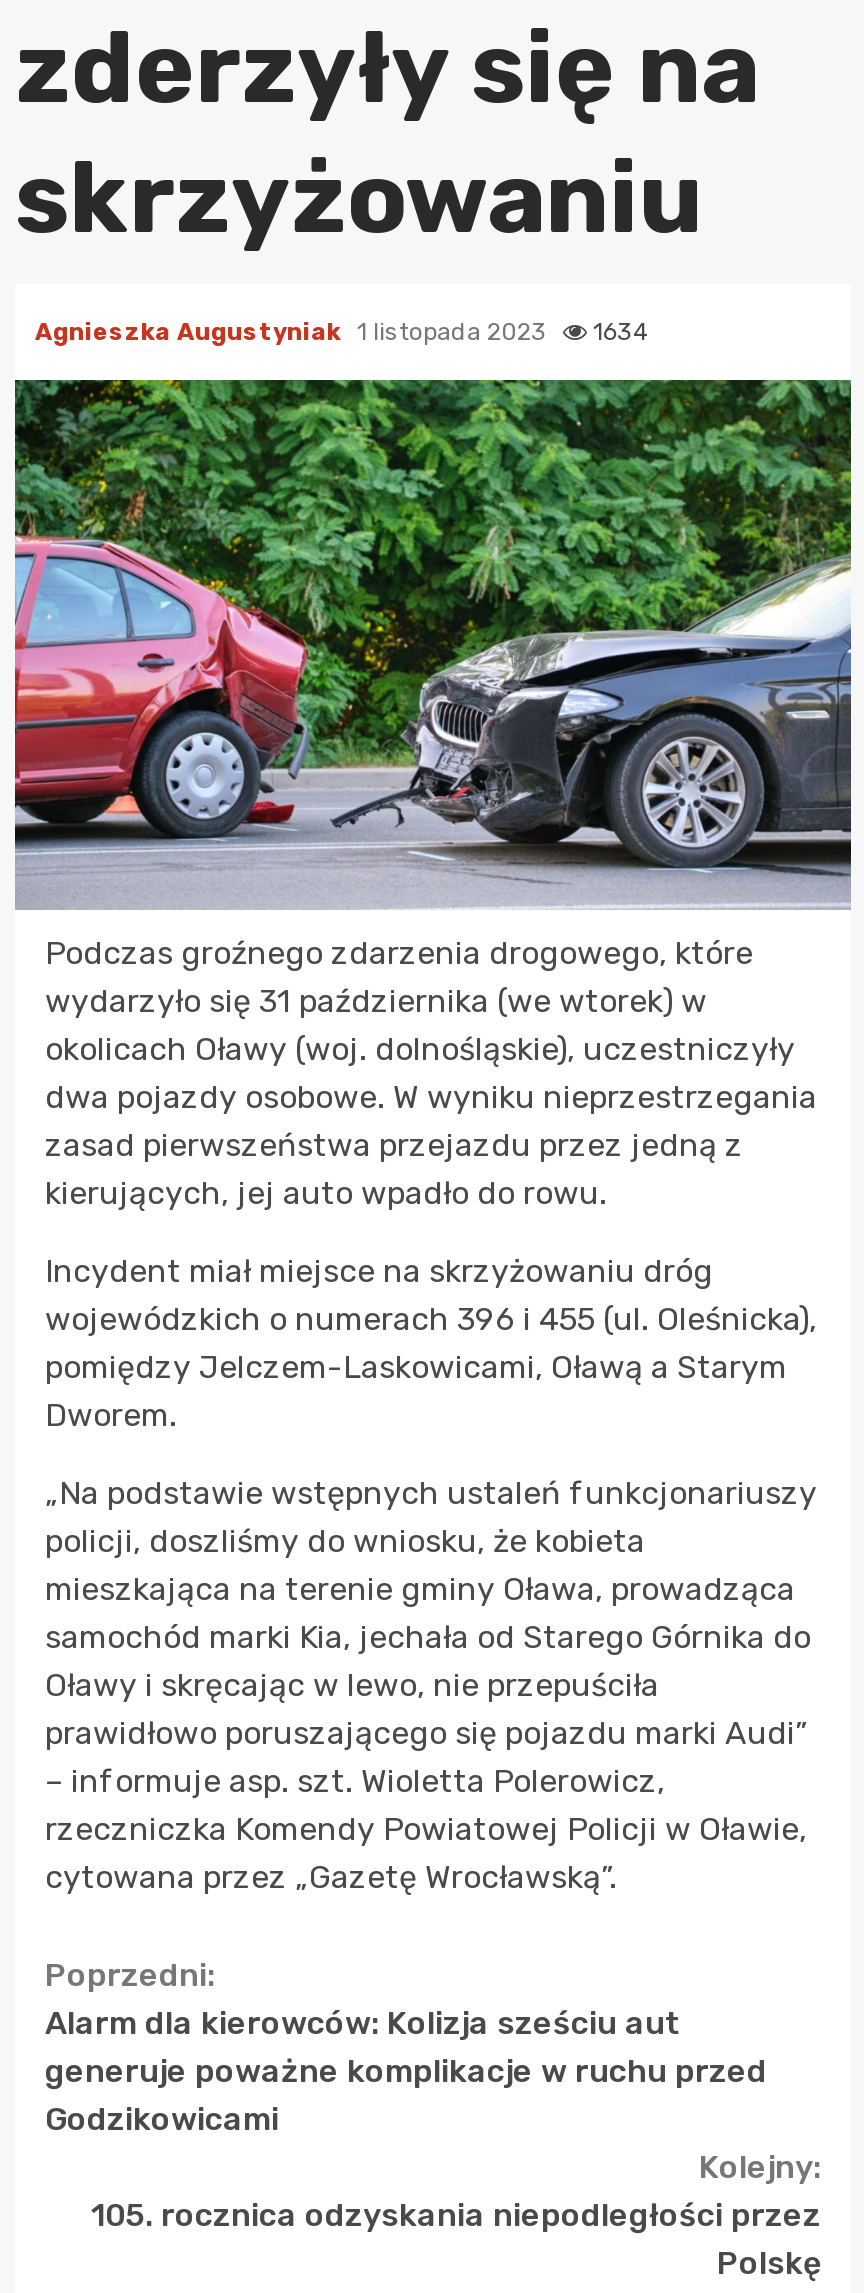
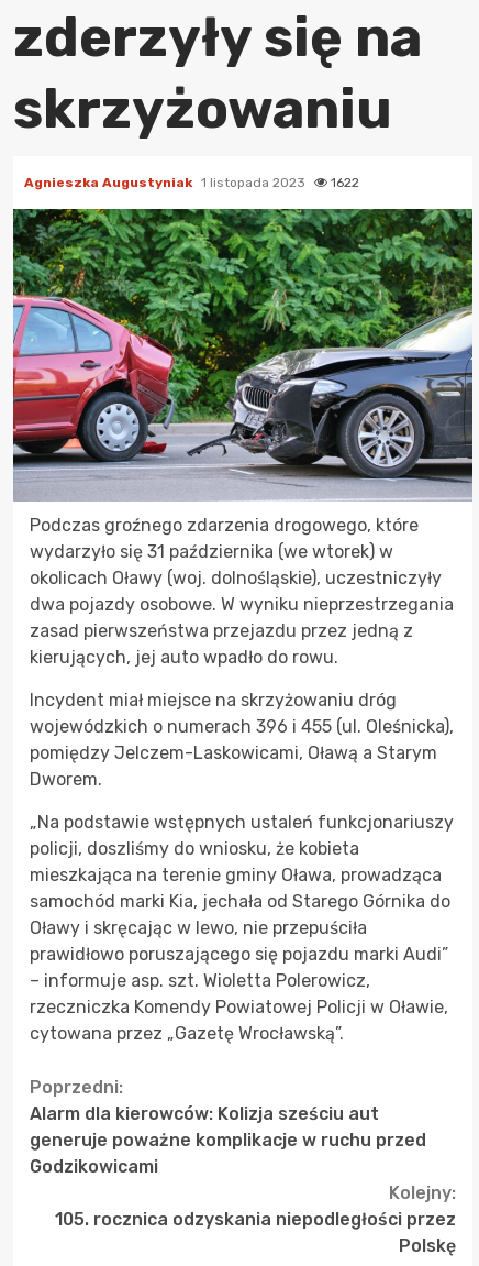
- Agnieszka Augustyniak 1 listopada 2023 1634
+ Agnieszka Augustyniak 1 listopada 2023 1622
